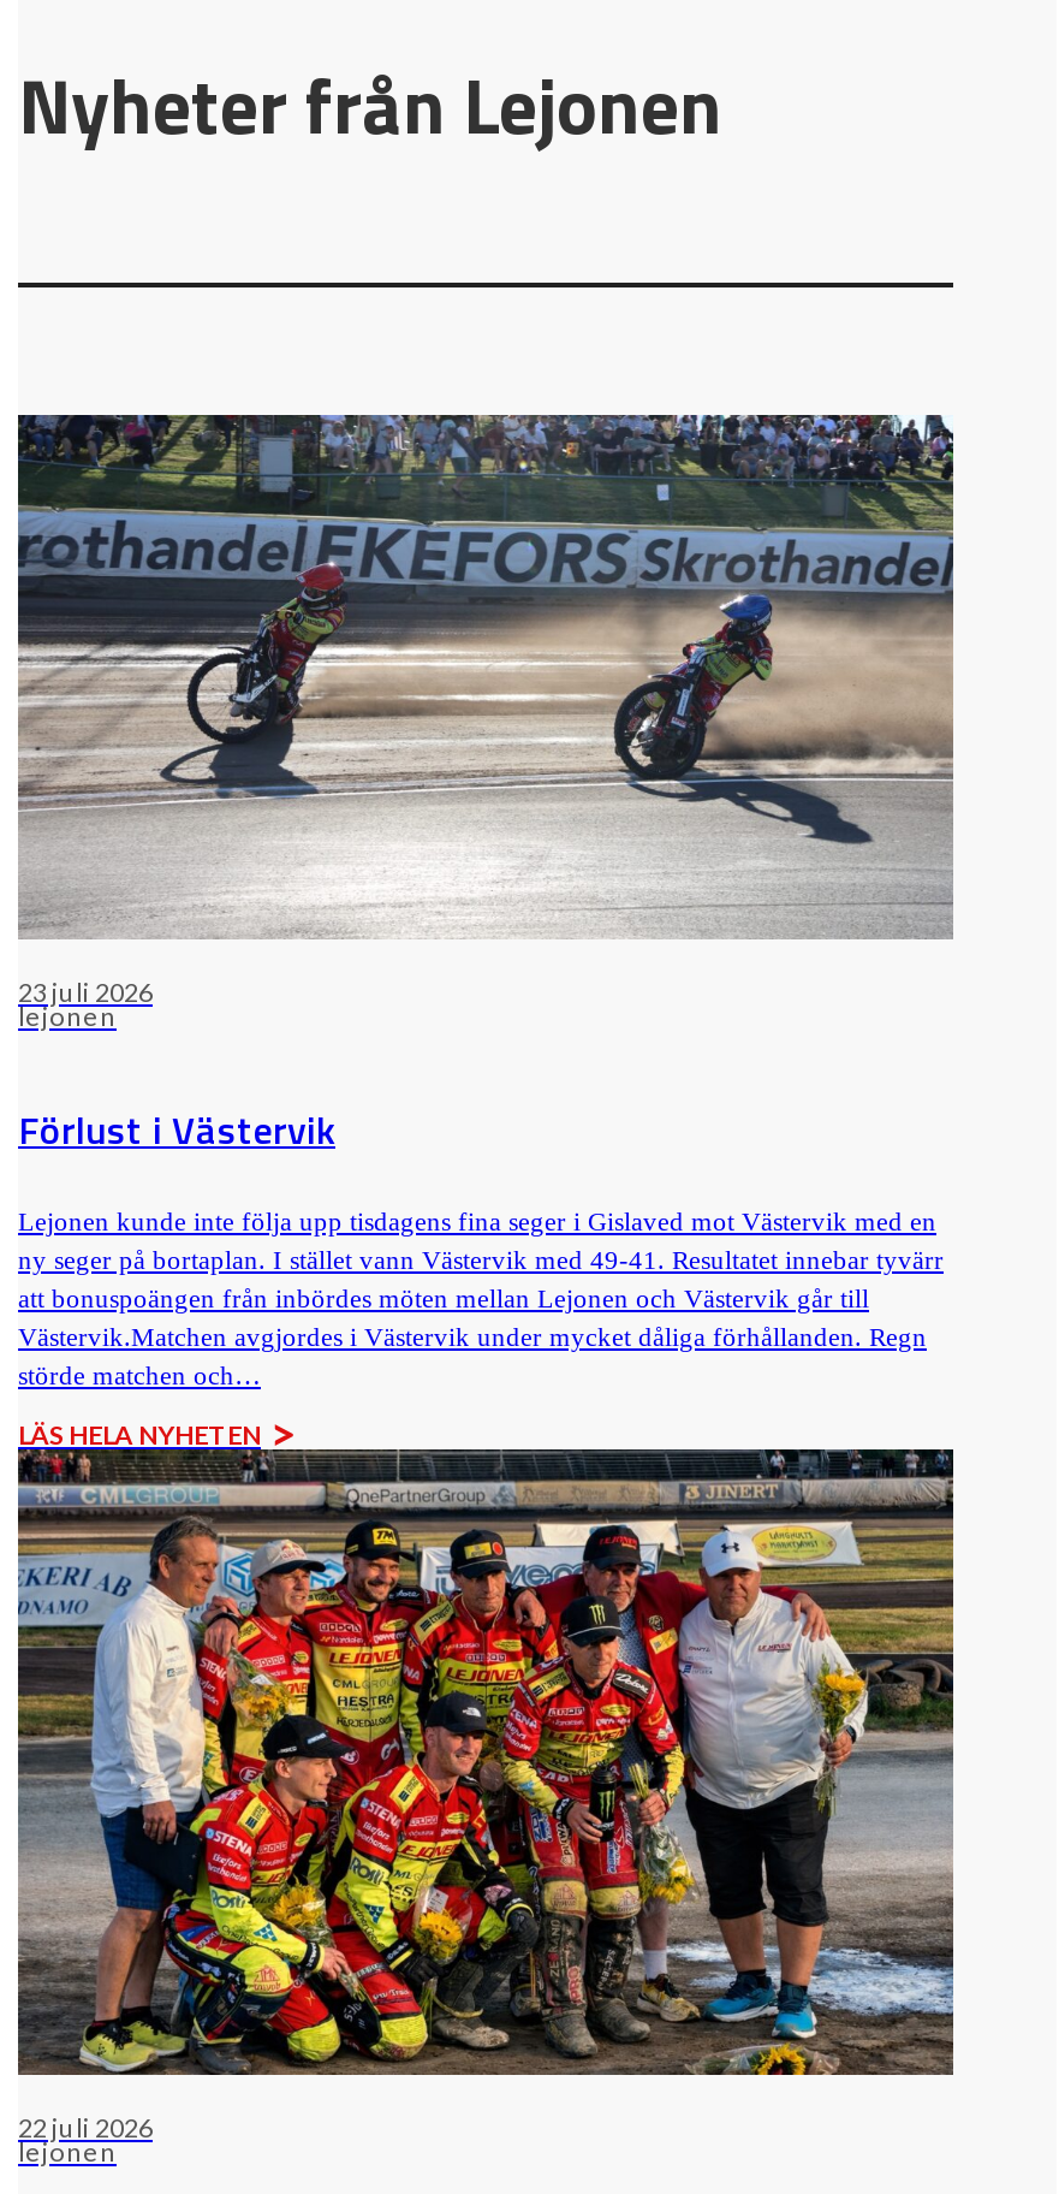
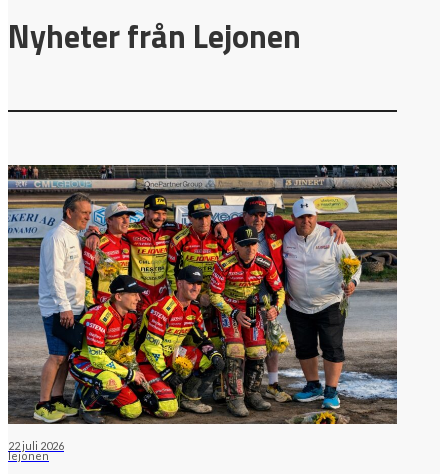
- [image]
- 23 juli 2026
- lejonen
- Förlust i Västervik
- Lejonen kunde inte följa upp tisdagens fina seger i Gislaved mot Västervik med en
- ny seger på bortaplan. I stället vann Västervik med 49-41. Resultatet innebar tyvärr
- att bonuspoängen från inbördes möten mellan Lejonen och Västervik går till
- Västervik.Matchen avgjordes i Västervik under mycket dåliga förhållanden. Regn
- störde matchen och…
- LÄS HELA NYHETEN
